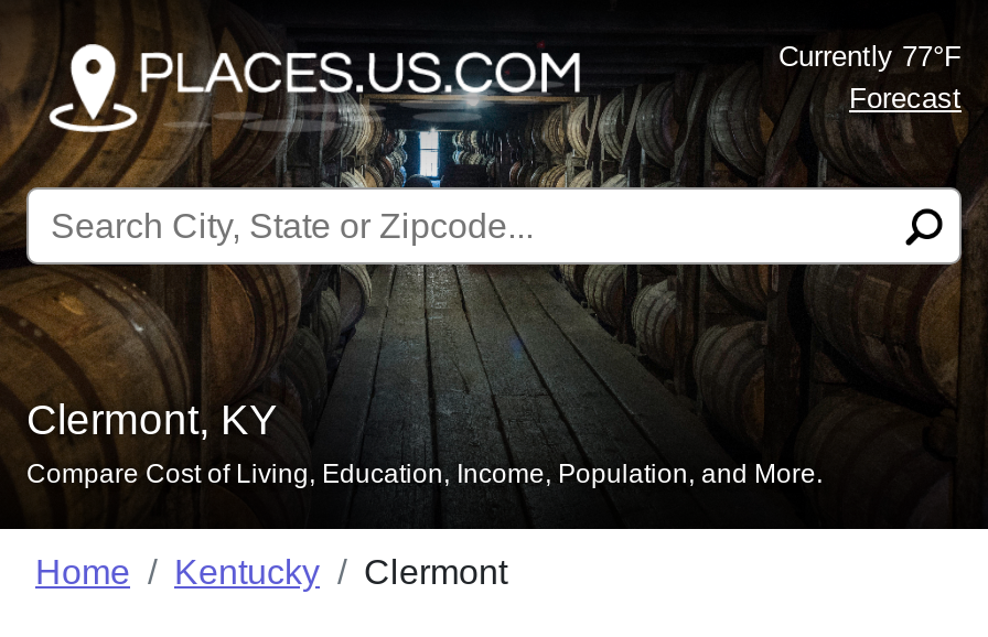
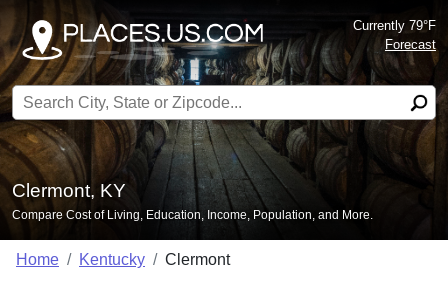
- Currently 77°F
+ Currently 79°F
